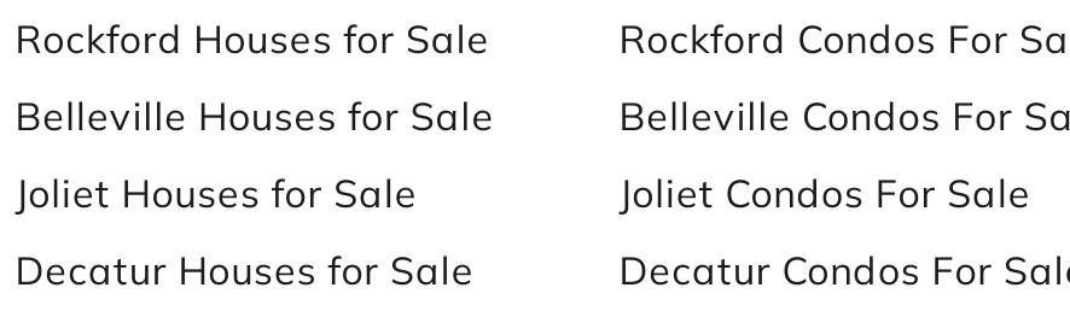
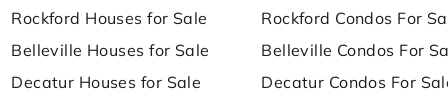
- Joliet Houses for Sale

- Joliet Condos For Sale
